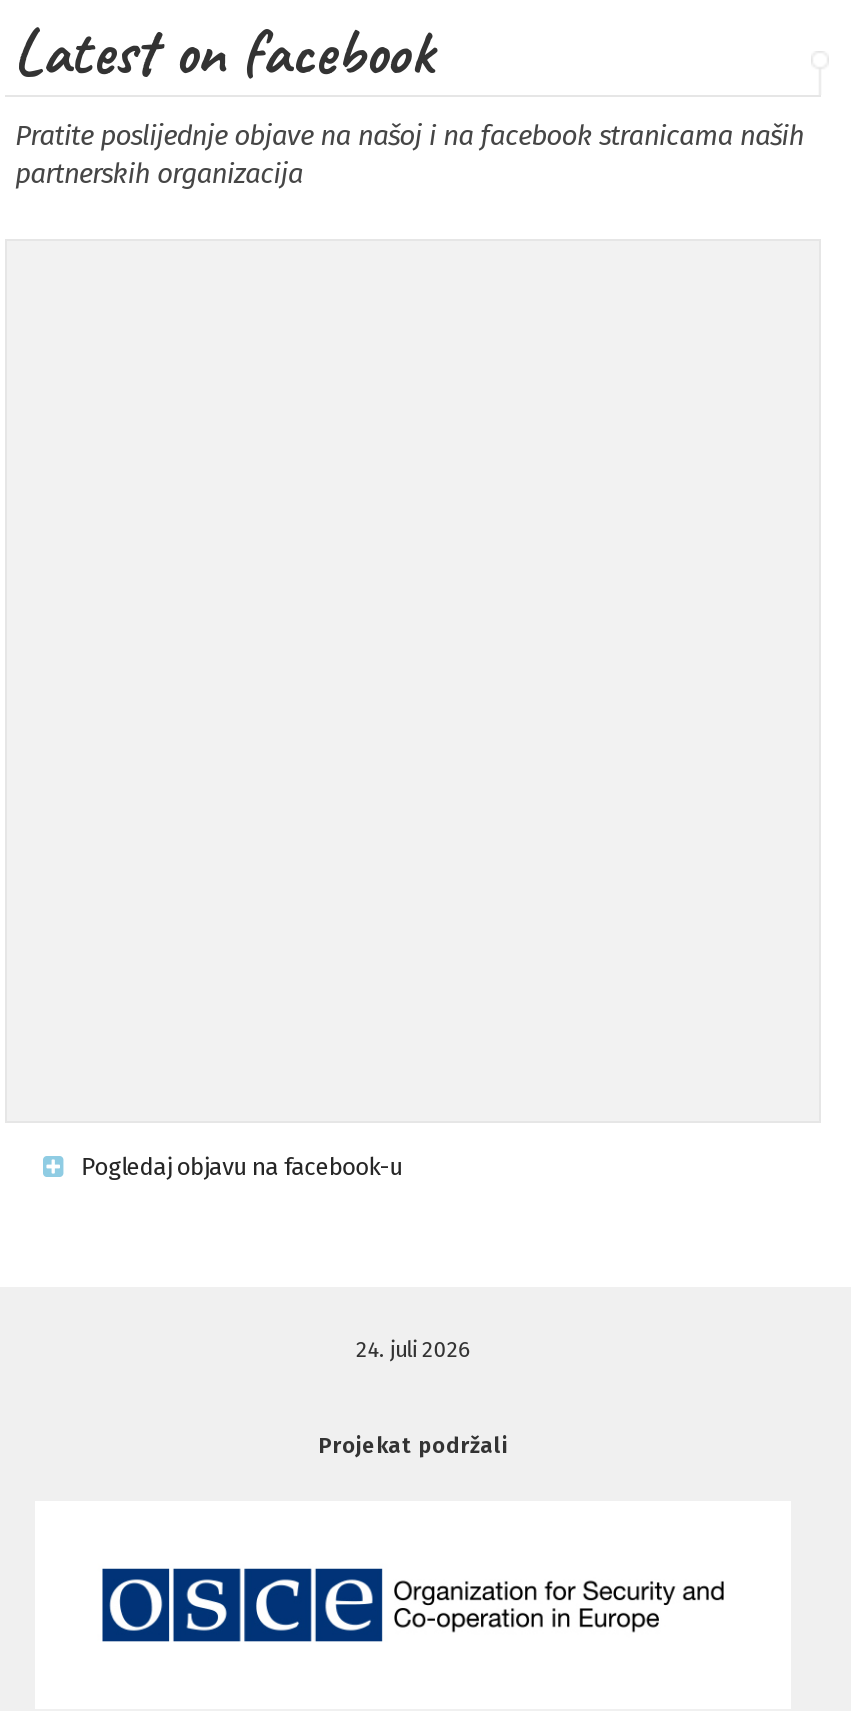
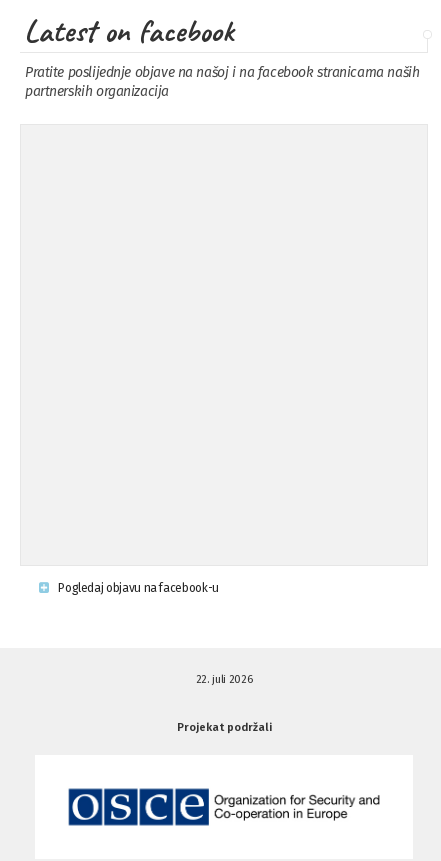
- 24. juli 2026
+ 22. juli 2026
